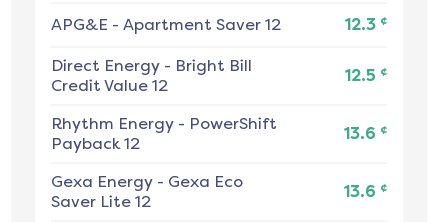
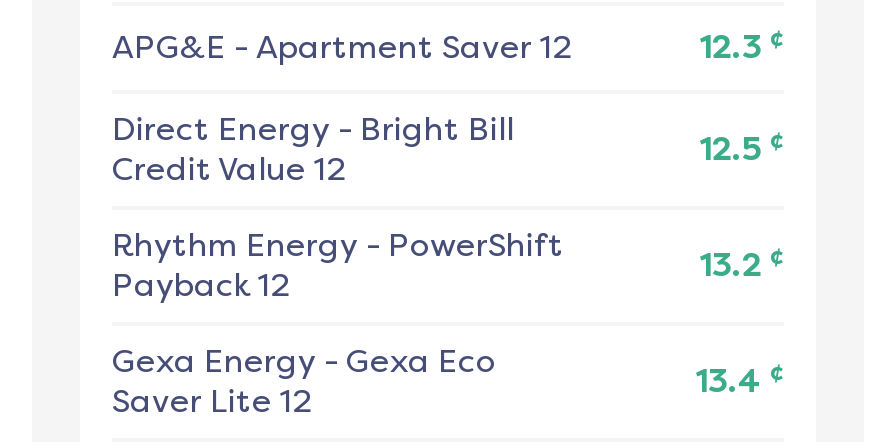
- 13.6 ¢
+ 13.2 ¢

- 13.6 ¢
+ 13.4 ¢
